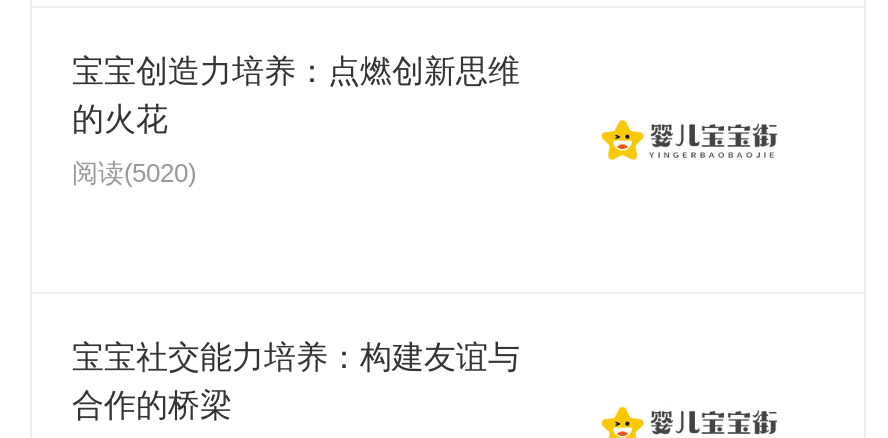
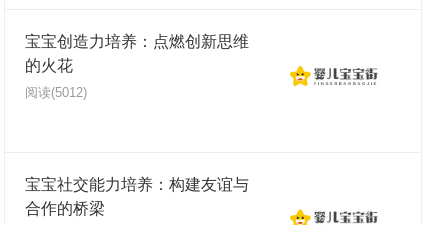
- 阅读(5020)
+ 阅读(5012)
